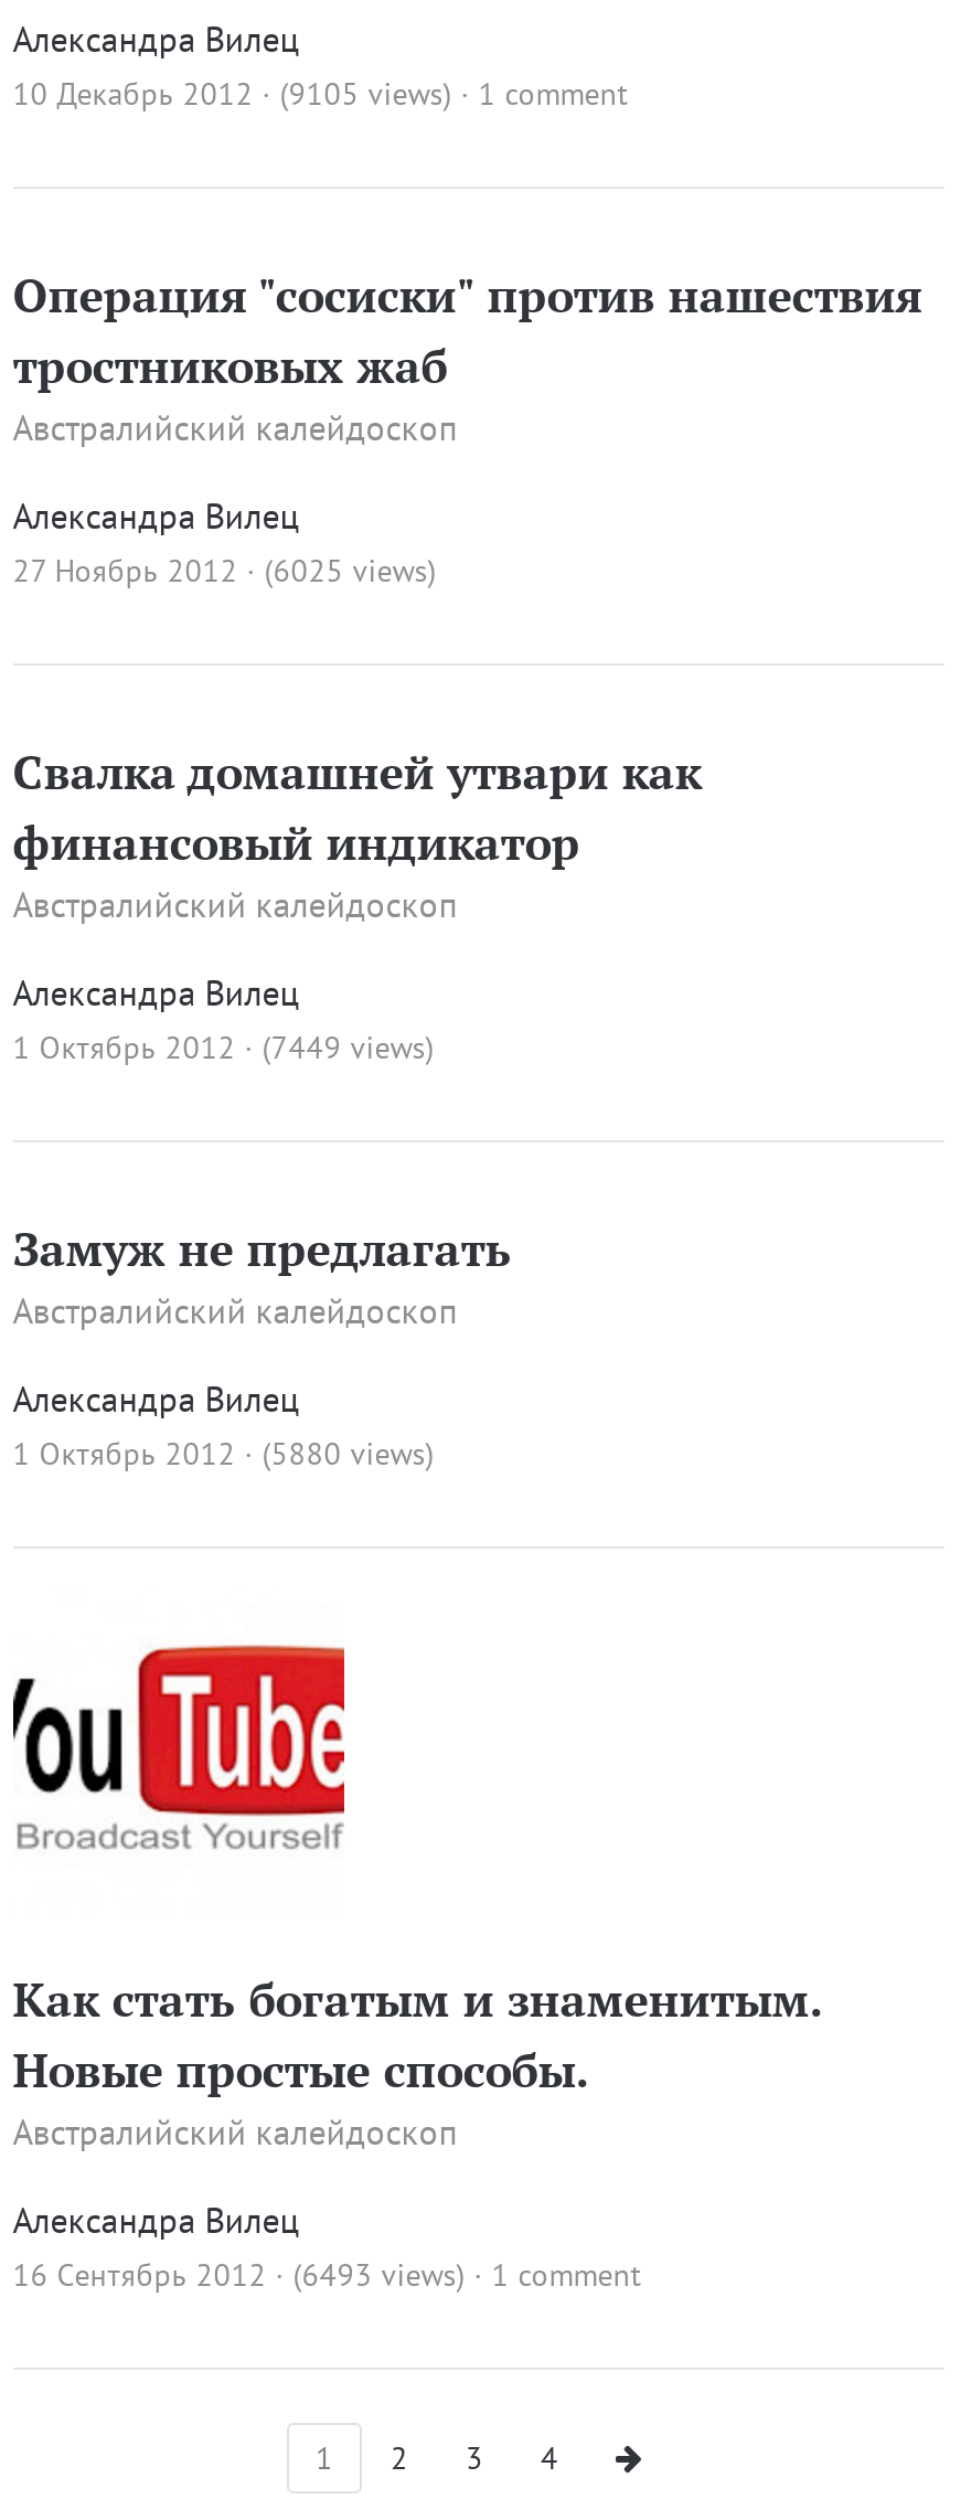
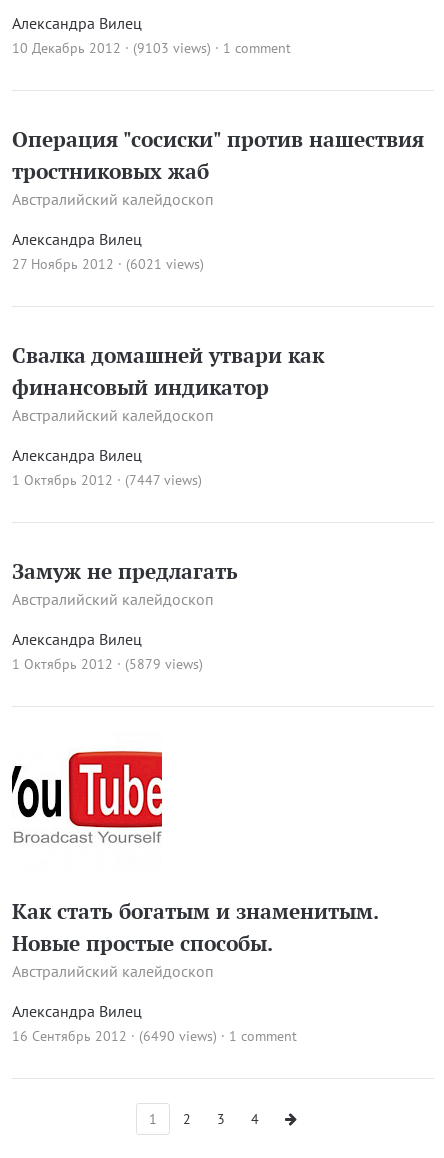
- 10 Декабрь 2012 · (9105 views) · 1 comment
+ 10 Декабрь 2012 · (9103 views) · 1 comment

- 27 Ноябрь 2012 · (6025 views)
+ 27 Ноябрь 2012 · (6021 views)

- 1 Октябрь 2012 · (7449 views)
+ 1 Октябрь 2012 · (7447 views)

- 1 Октябрь 2012 · (5880 views)
+ 1 Октябрь 2012 · (5879 views)

- 16 Сентябрь 2012 · (6493 views) · 1 comment
+ 16 Сентябрь 2012 · (6490 views) · 1 comment
